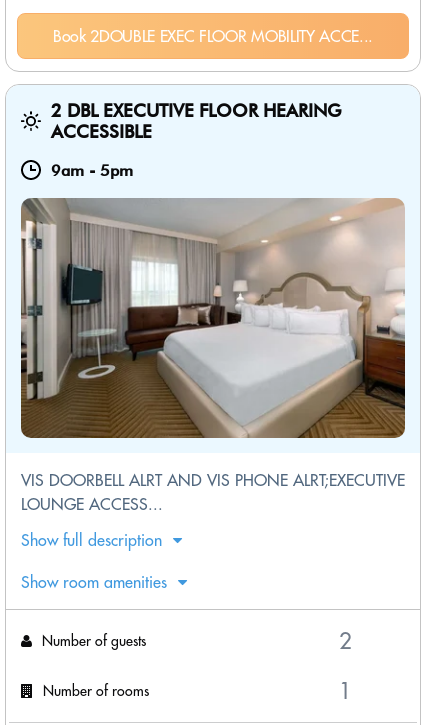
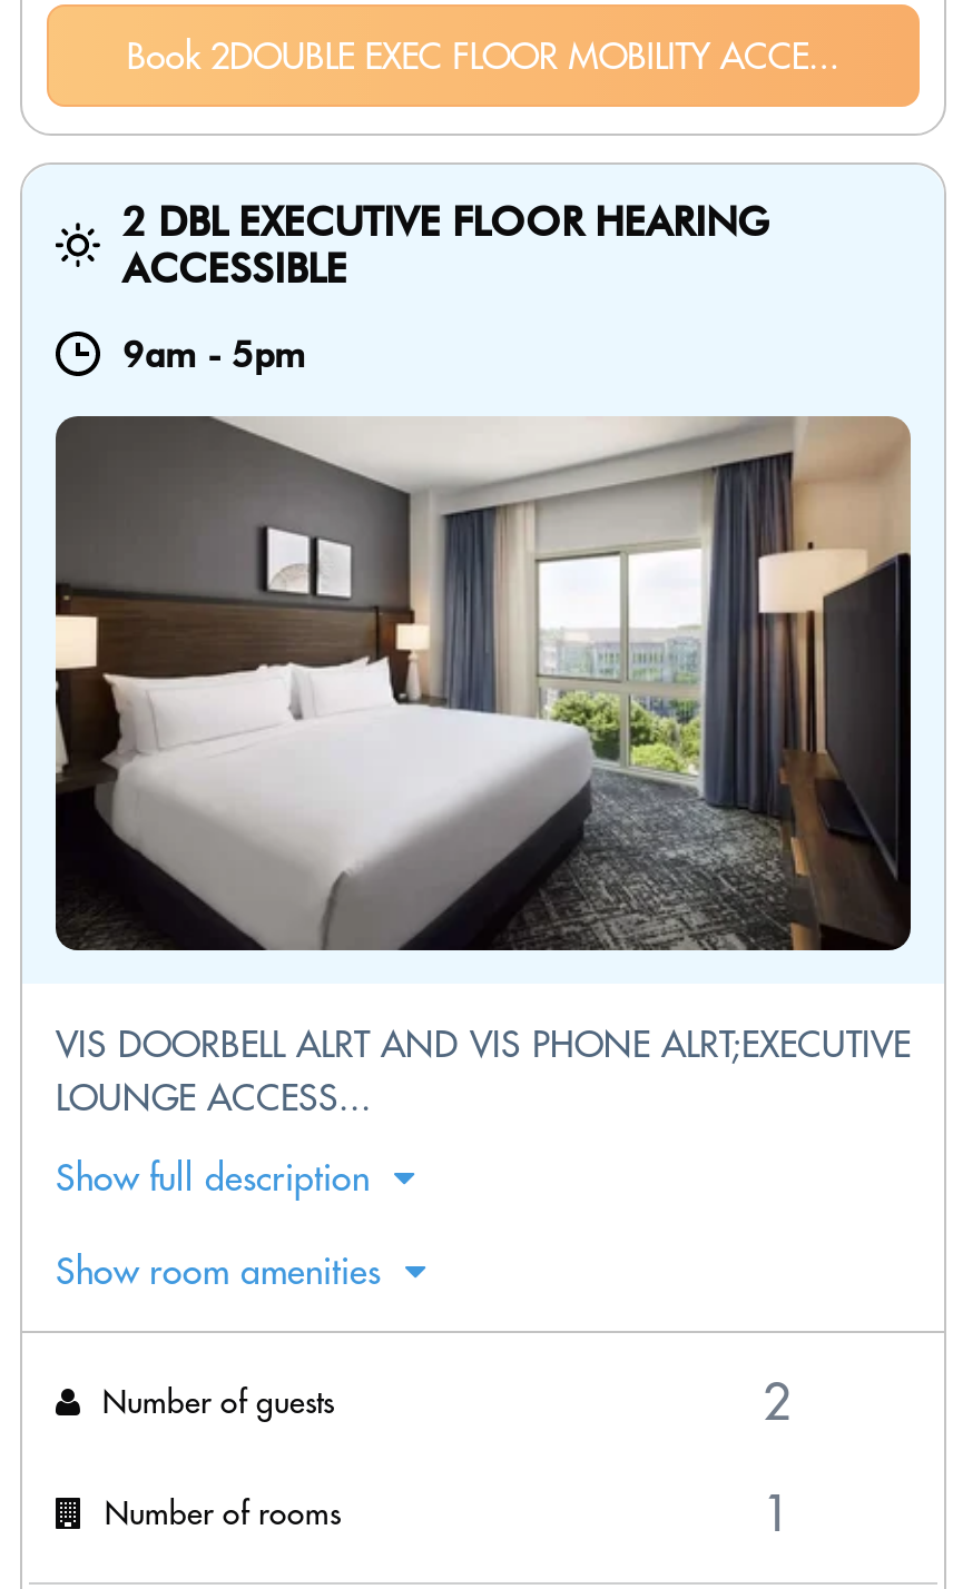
- [image]
+ [image]
